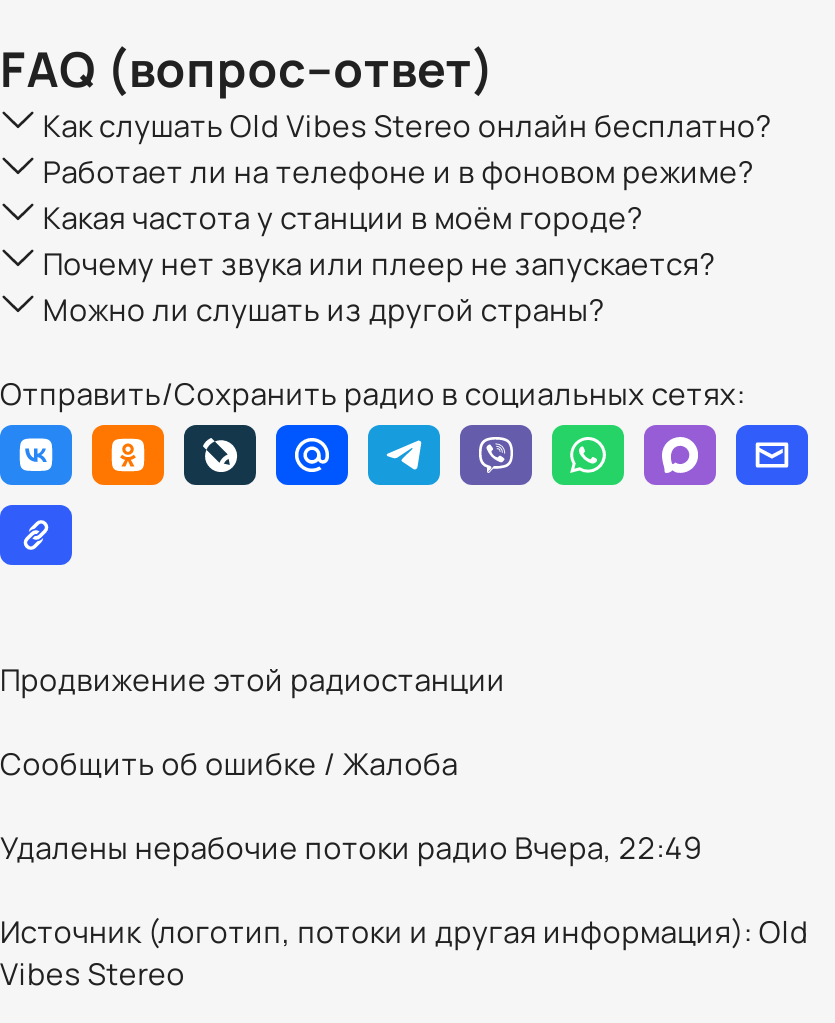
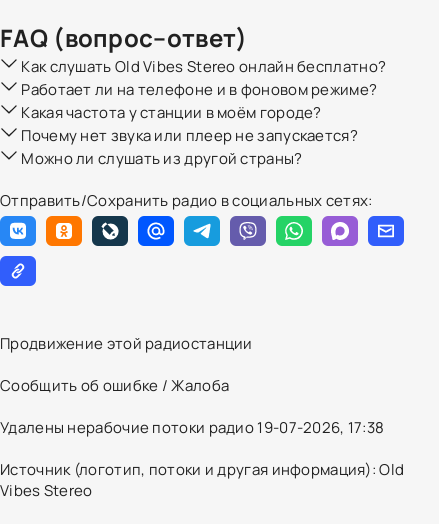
- Удалены нерабочие потоки радио Вчера, 22:49
+ Удалены нерабочие потоки радио 19-07-2026, 17:38
